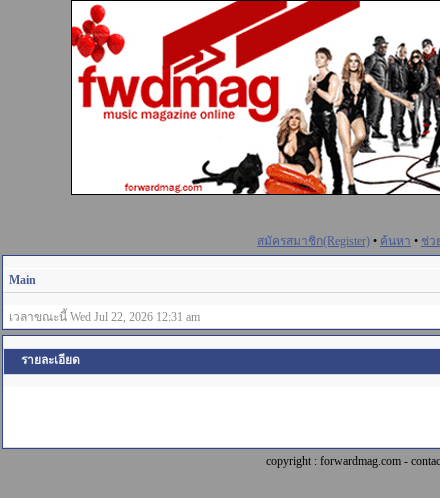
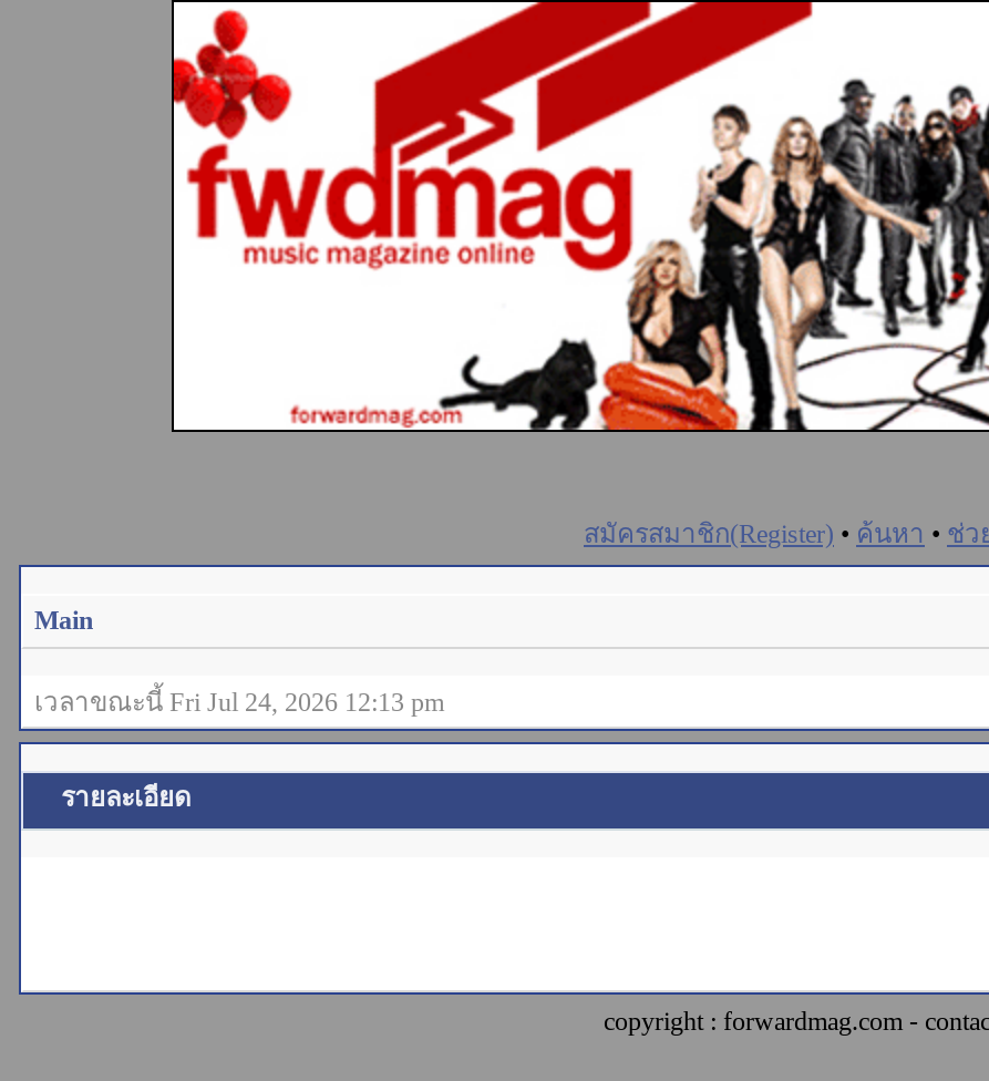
- เวลาขณะนี้ Wed Jul 22, 2026 12:31 am
+ เวลาขณะนี้ Fri Jul 24, 2026 12:13 pm
